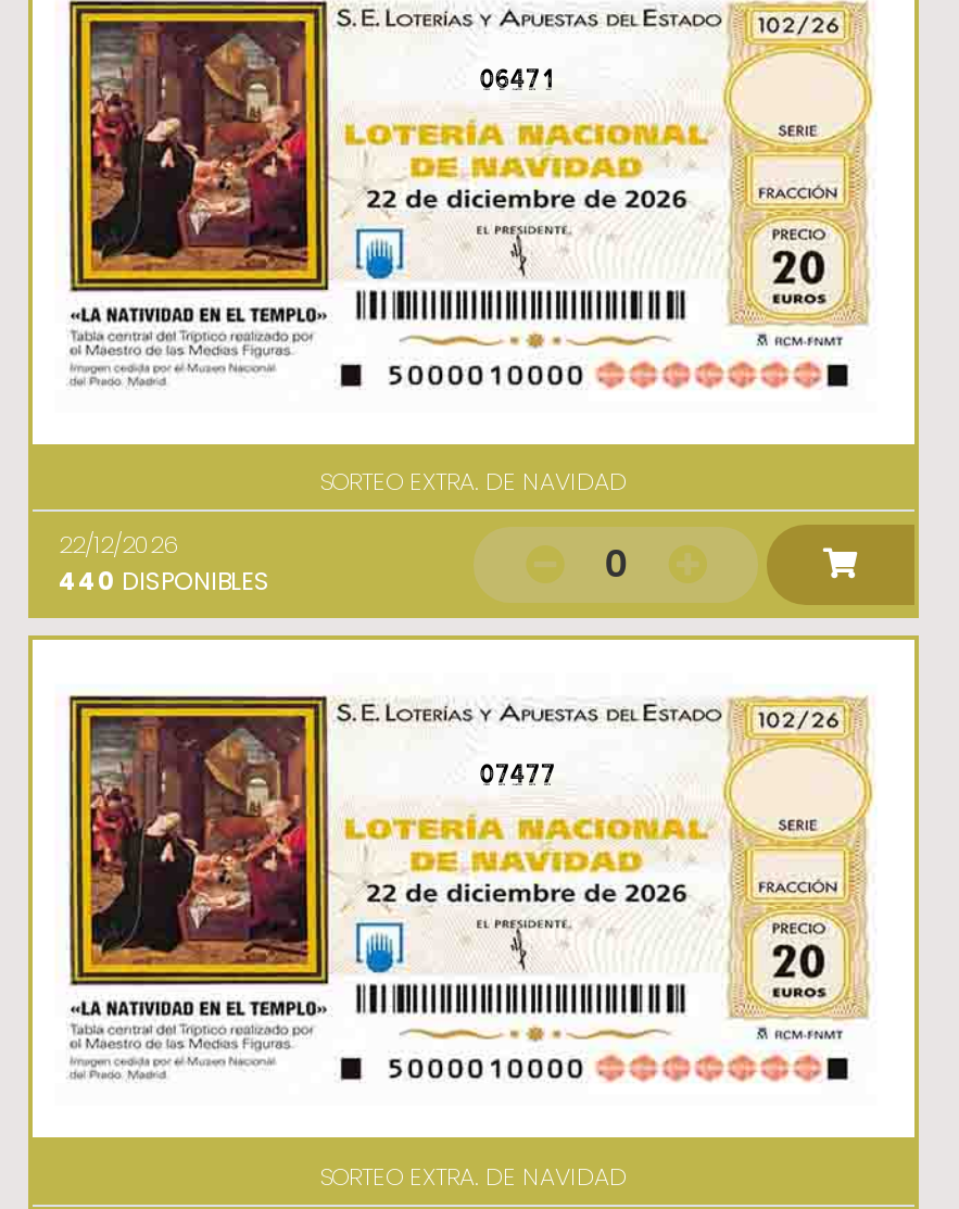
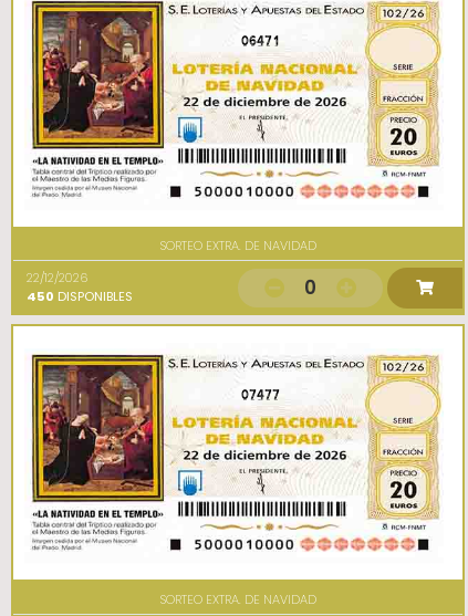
- 440 DISPONIBLES
+ 450 DISPONIBLES
